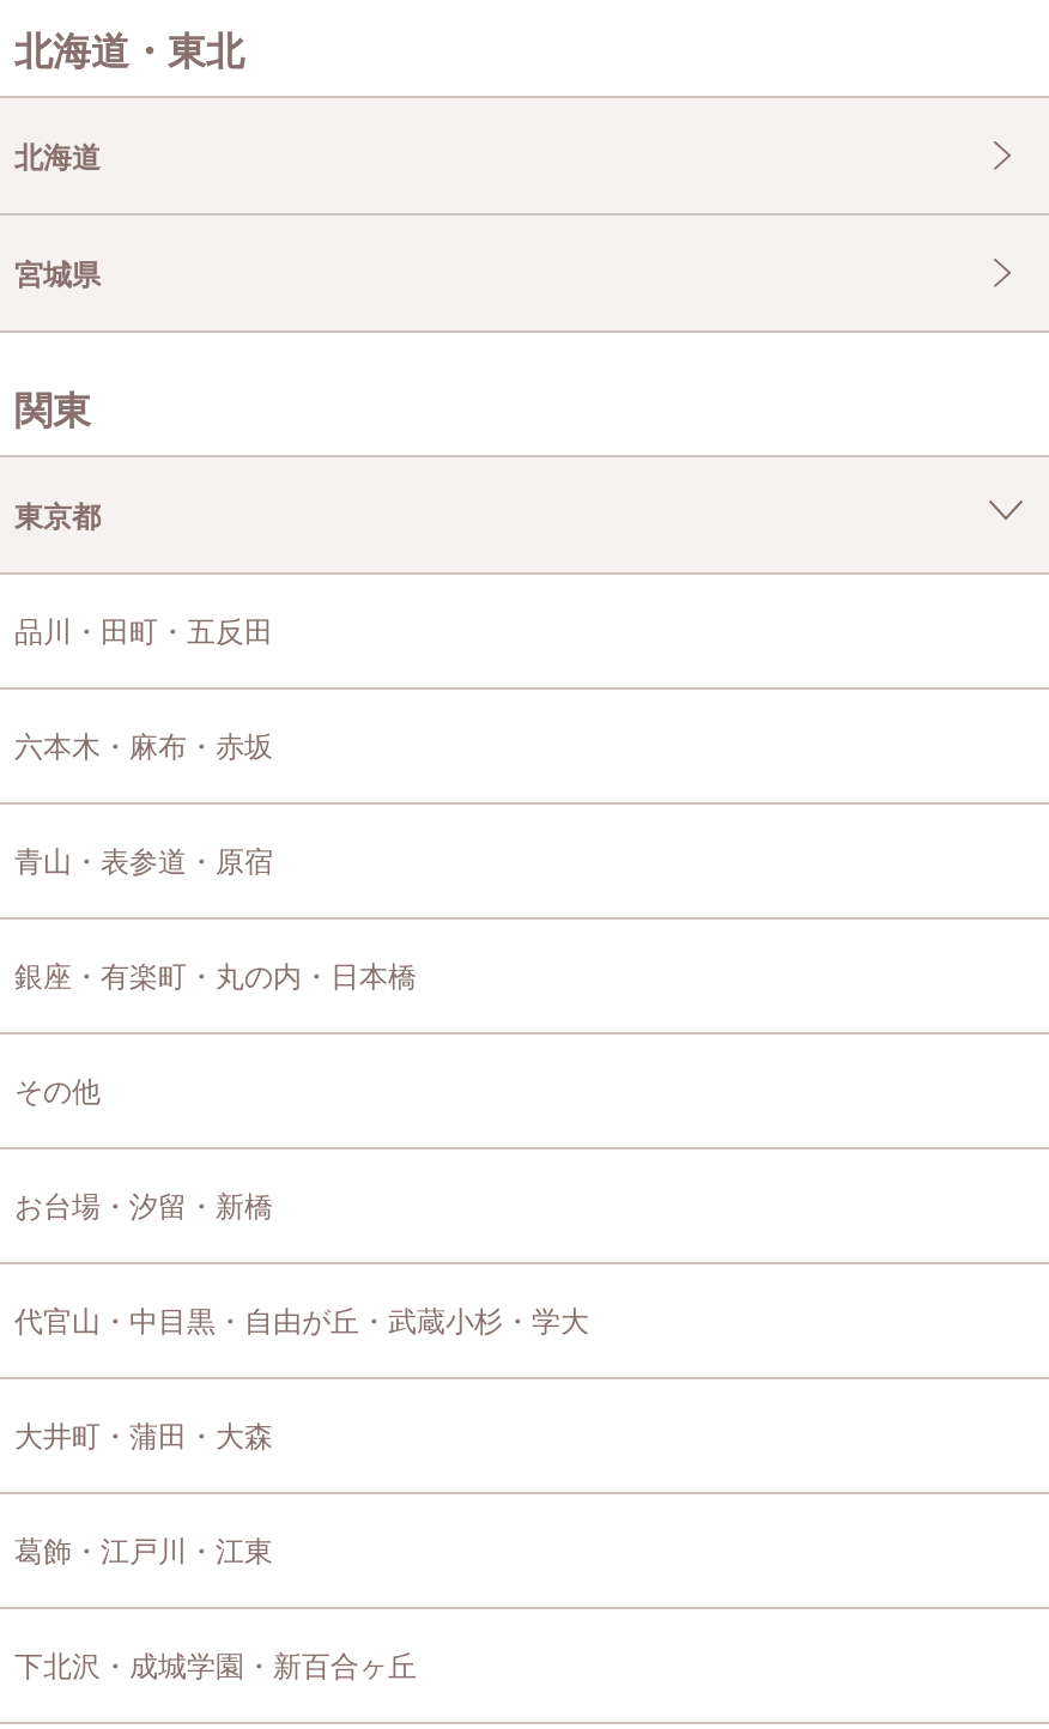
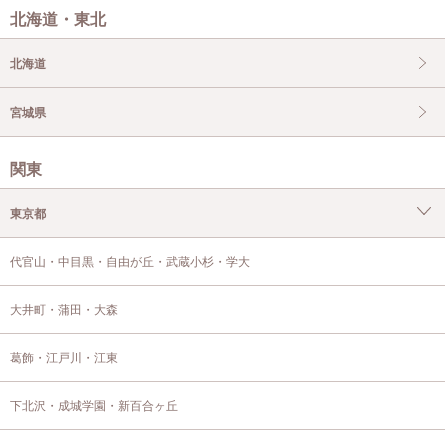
- 品川・田町・五反田
- 六本木・麻布・赤坂
- 青山・表参道・原宿
- 銀座・有楽町・丸の内・日本橋
- その他
- お台場・汐留・新橋
